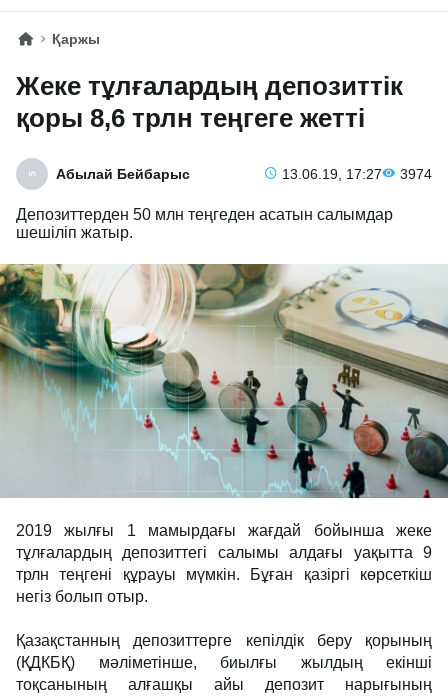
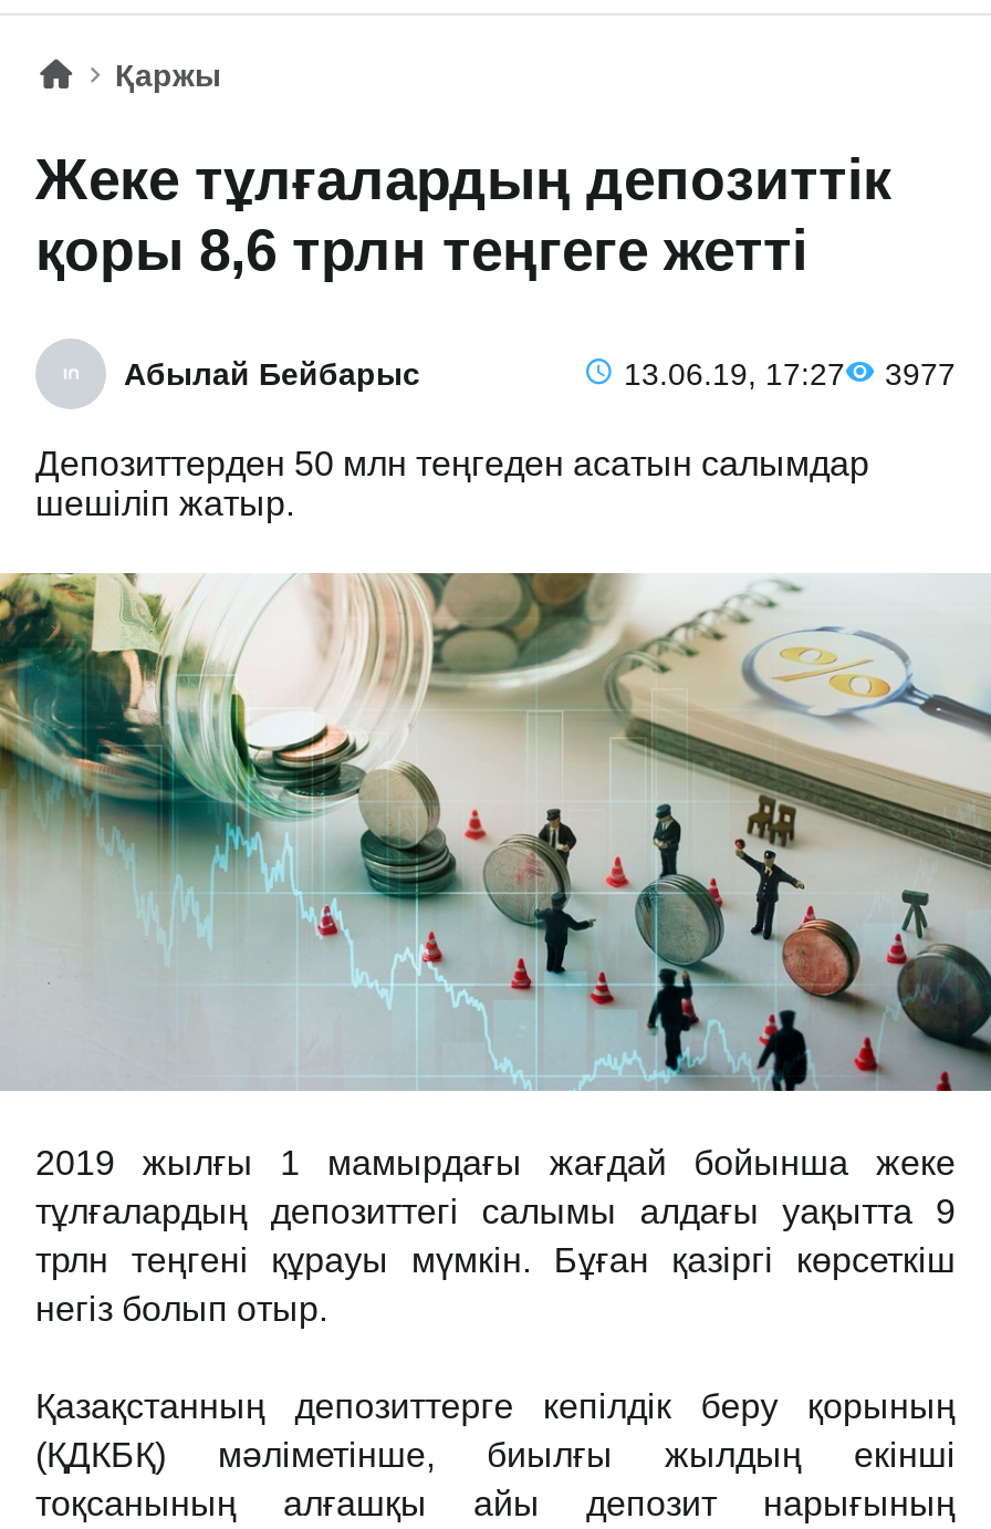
- 13.06.19, 17:27 3974
+ 13.06.19, 17:27 3977
